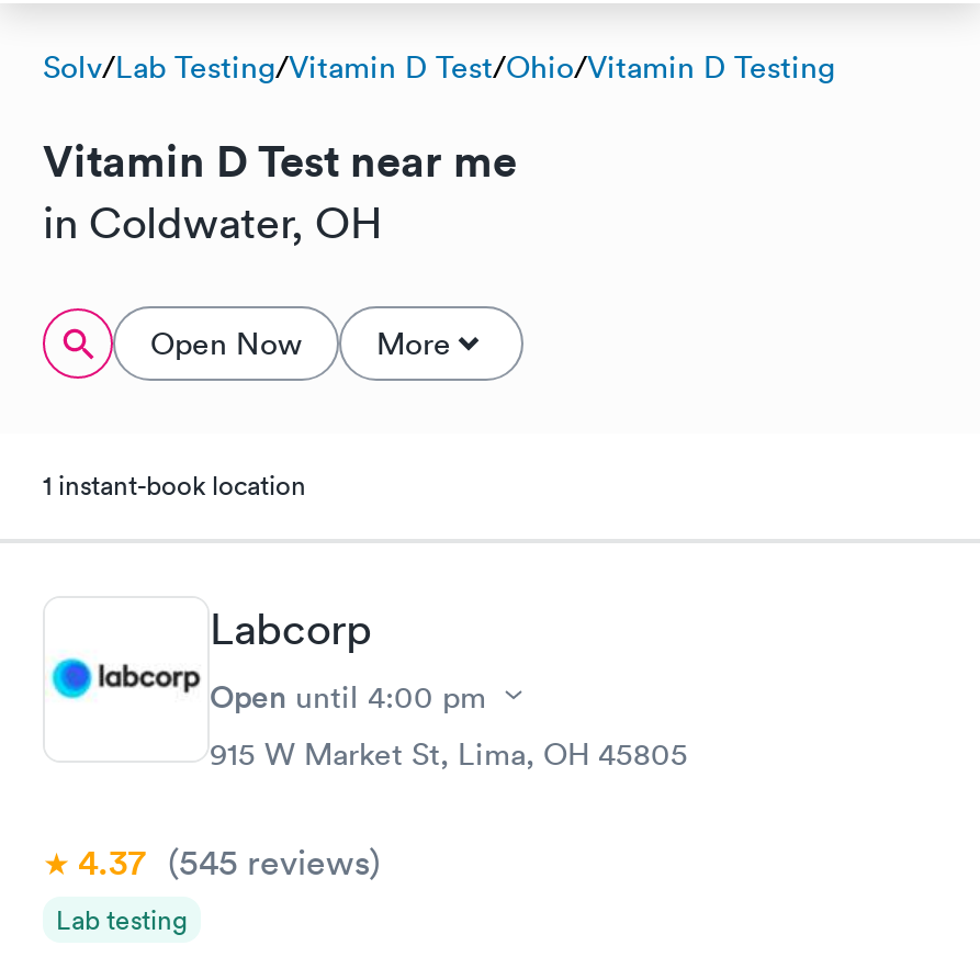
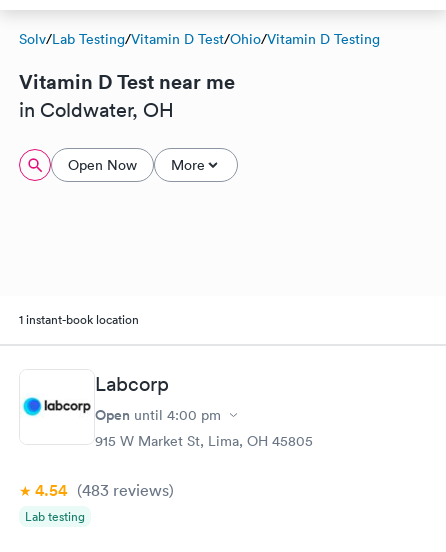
- 4.37 (545 reviews)
+ 4.54 (483 reviews)
